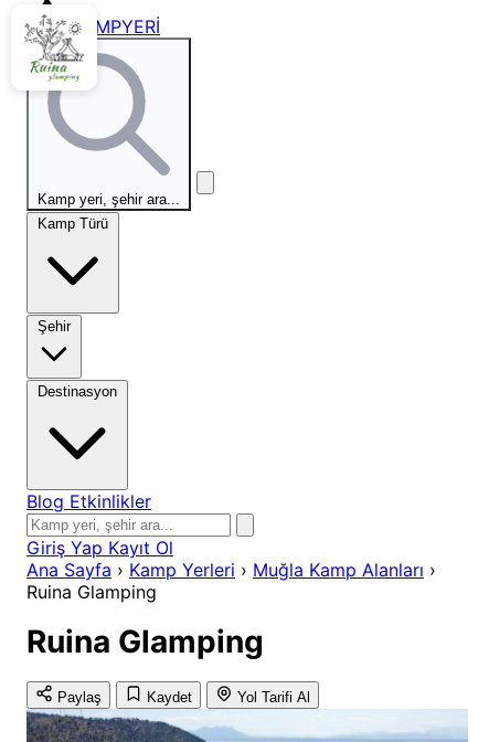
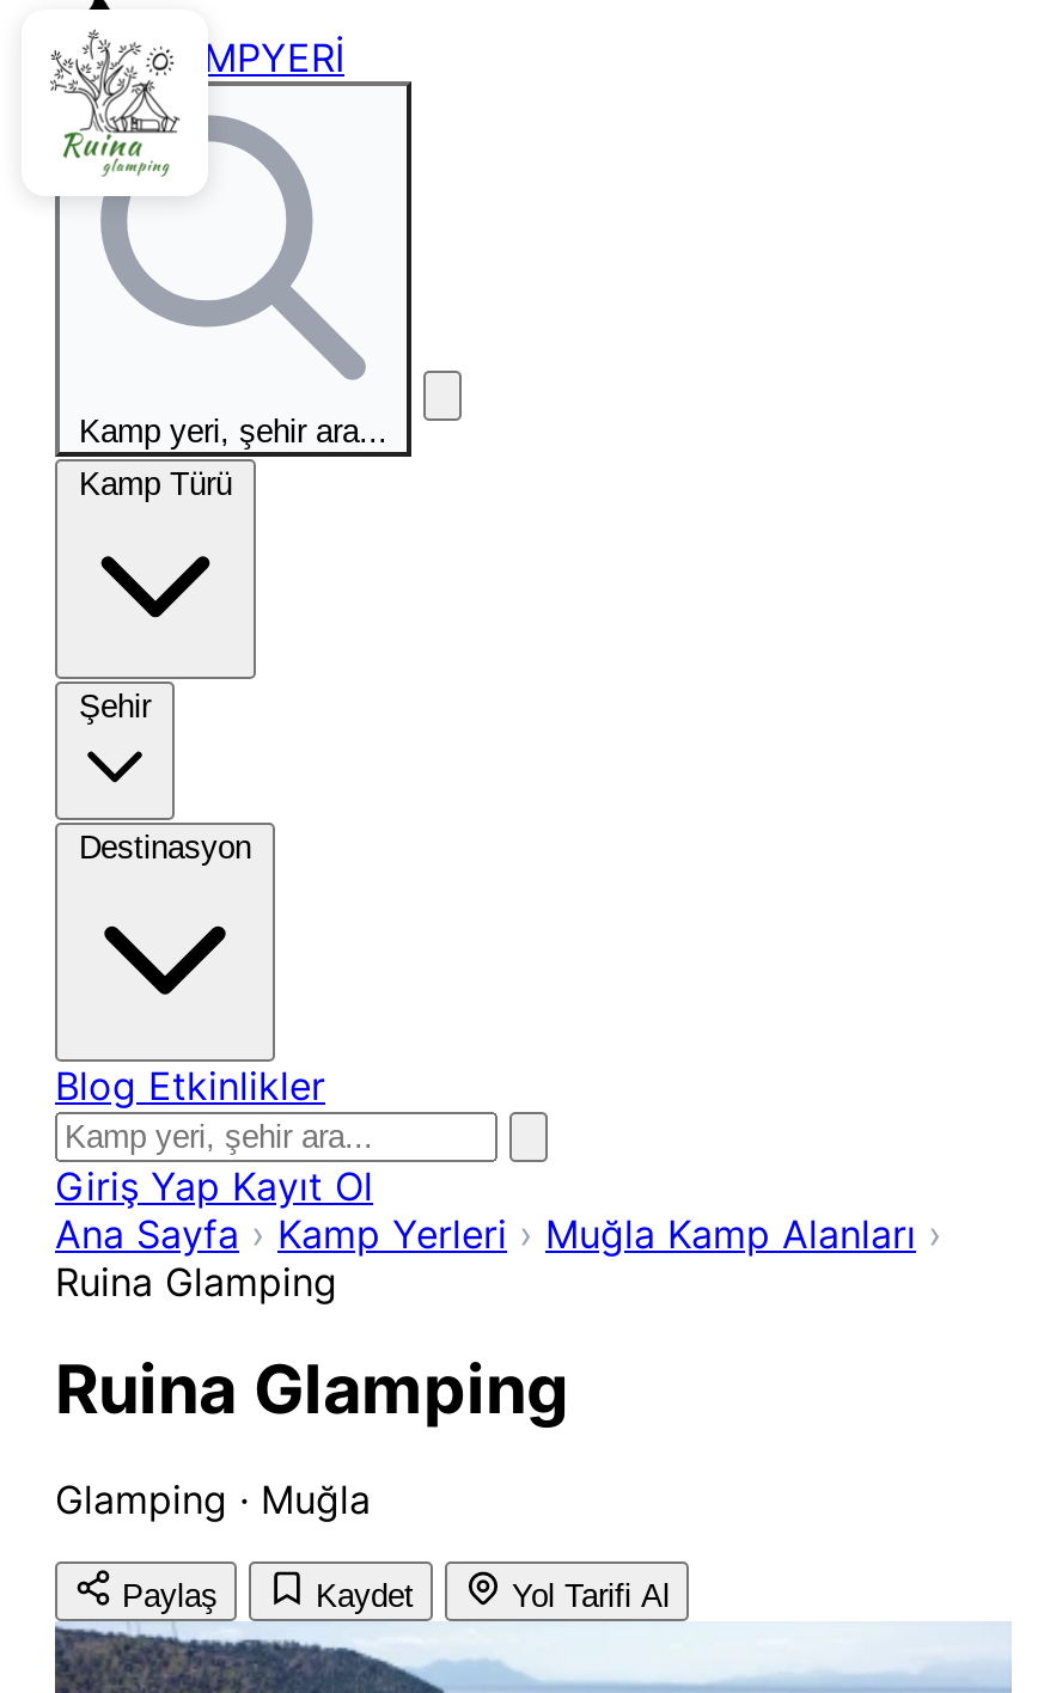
+ Glamping · Muğla
